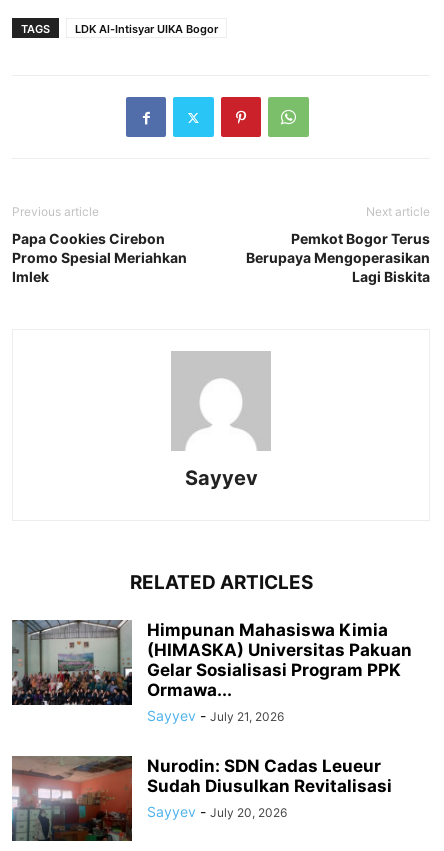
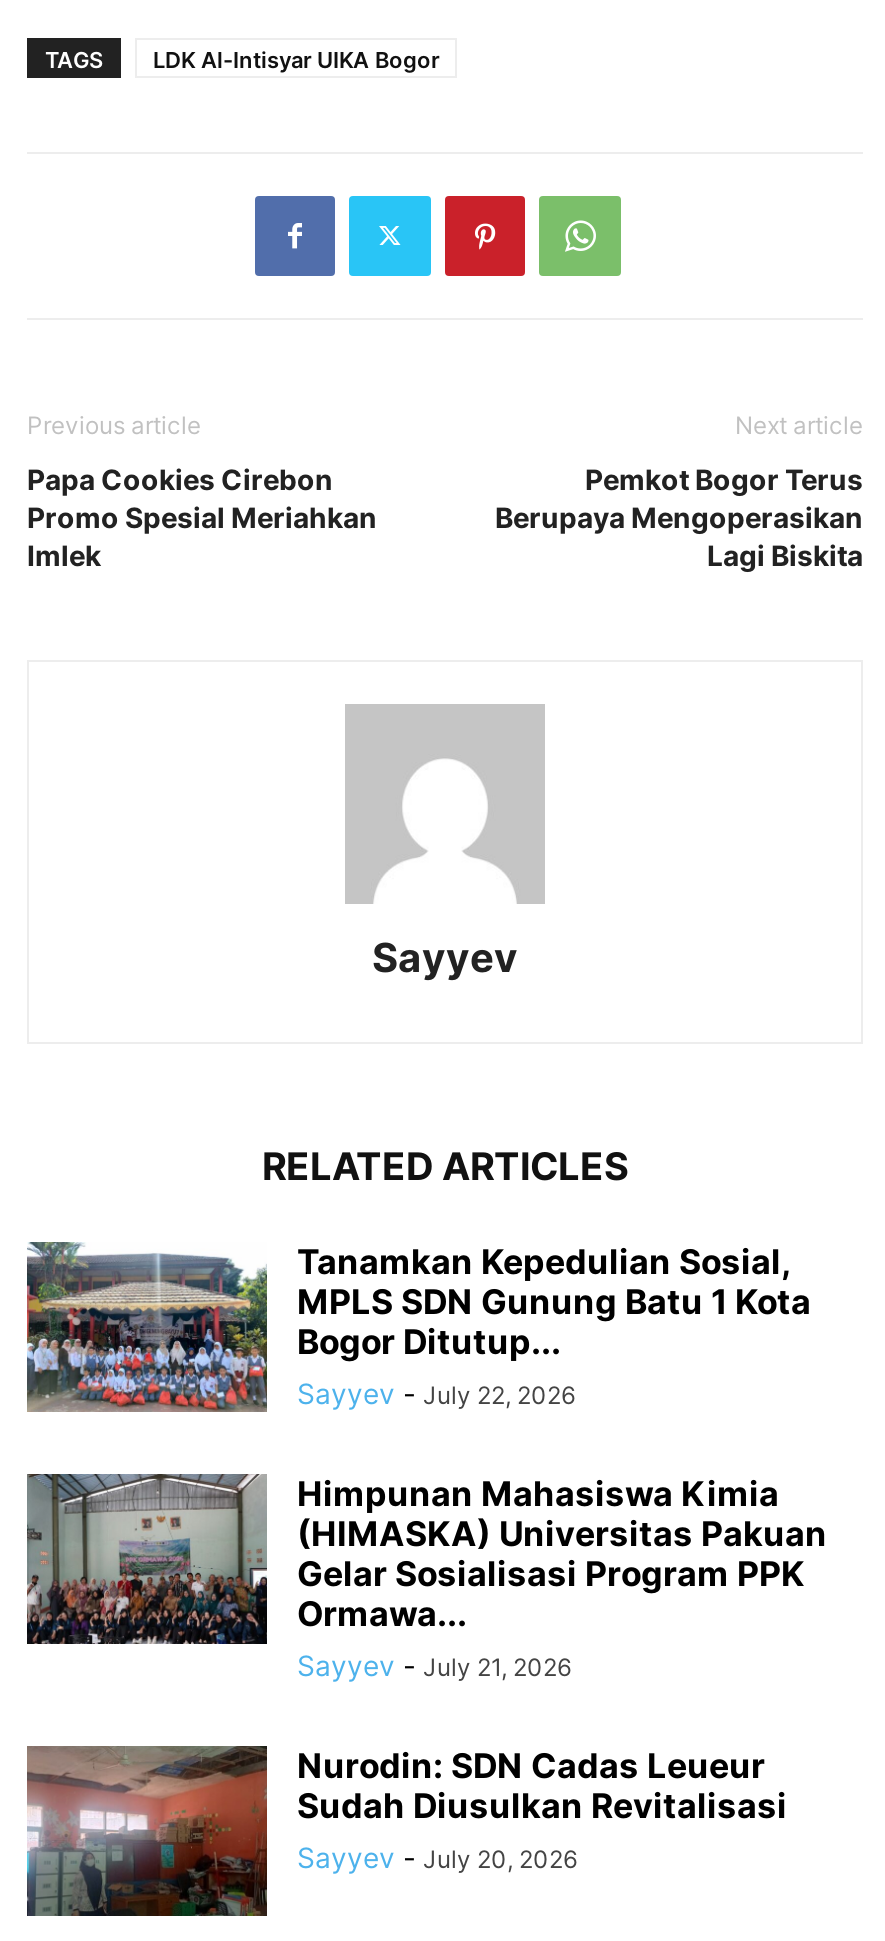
+ [image]
+ Tanamkan Kepedulian Sosial,
+ MPLS SDN Gunung Batu 1 Kota
+ Bogor Ditutup...
+ Sayyev - July 22, 2026
